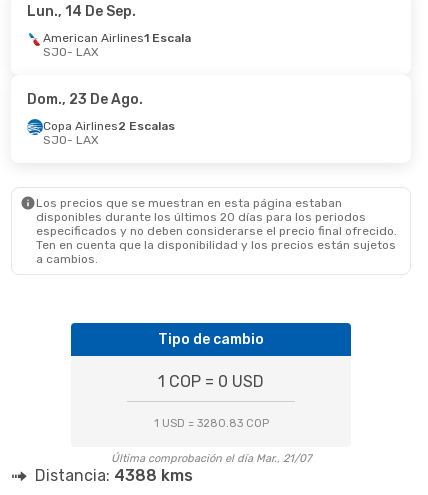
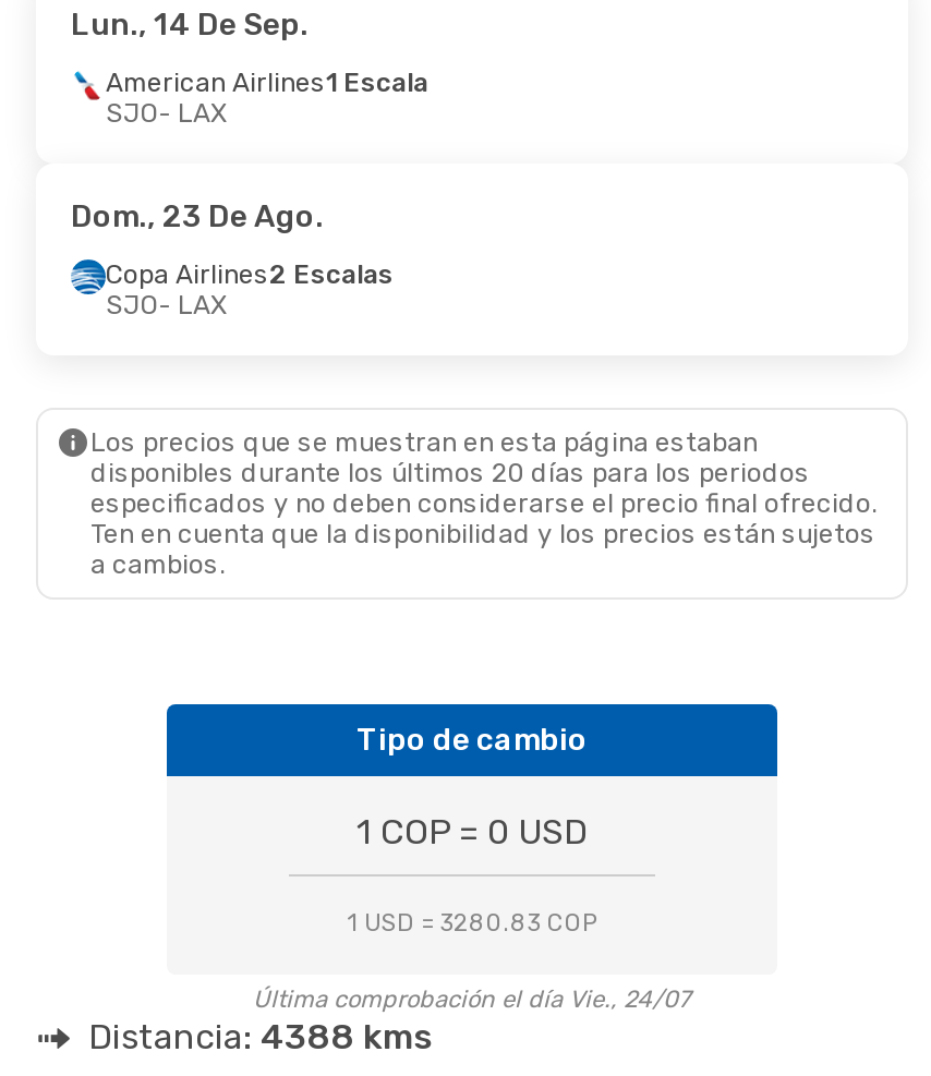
- Última comprobación el día Mar., 21/07
+ Última comprobación el día Vie., 24/07
